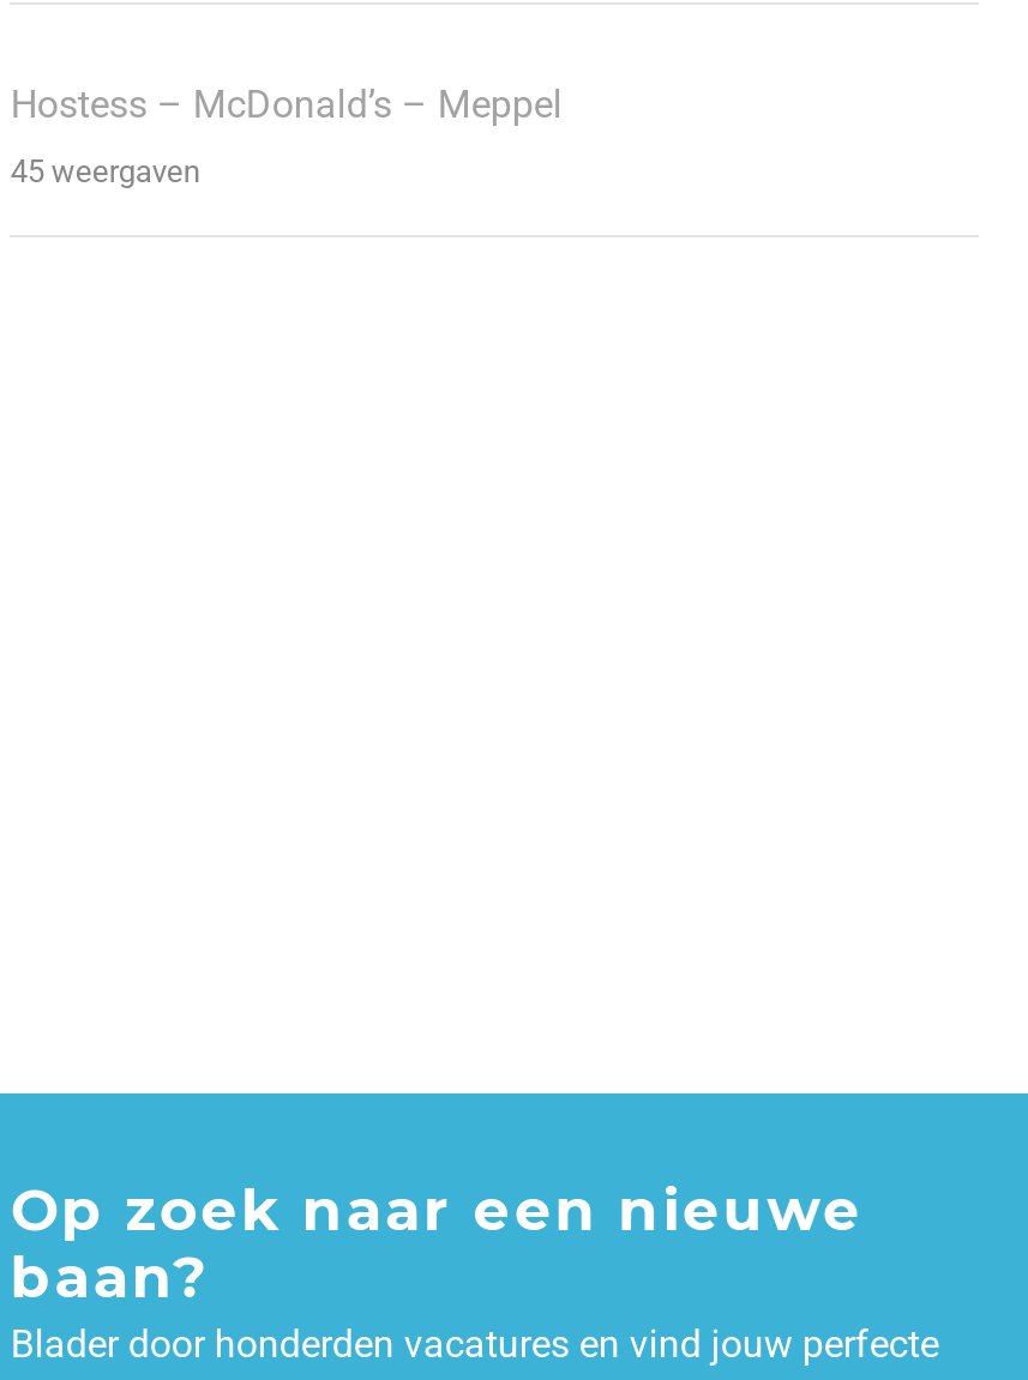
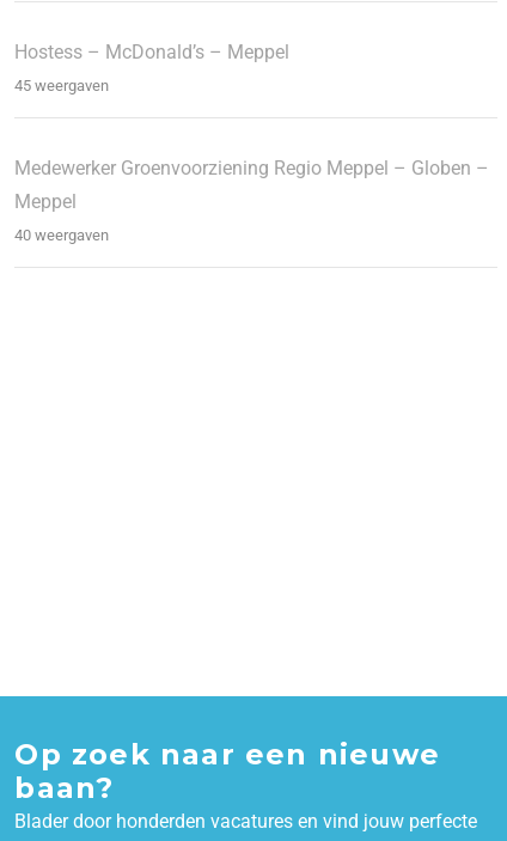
+ Medewerker Groenvoorziening Regio Meppel – Globen –
+ Meppel
+ 40 weergaven
